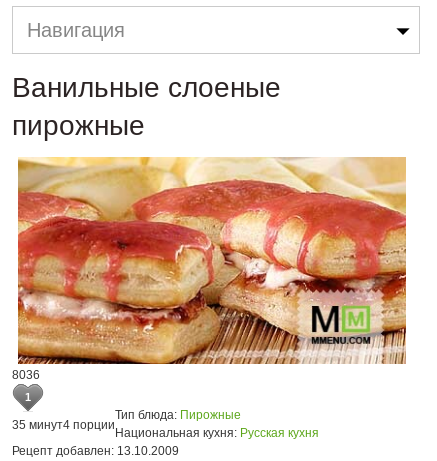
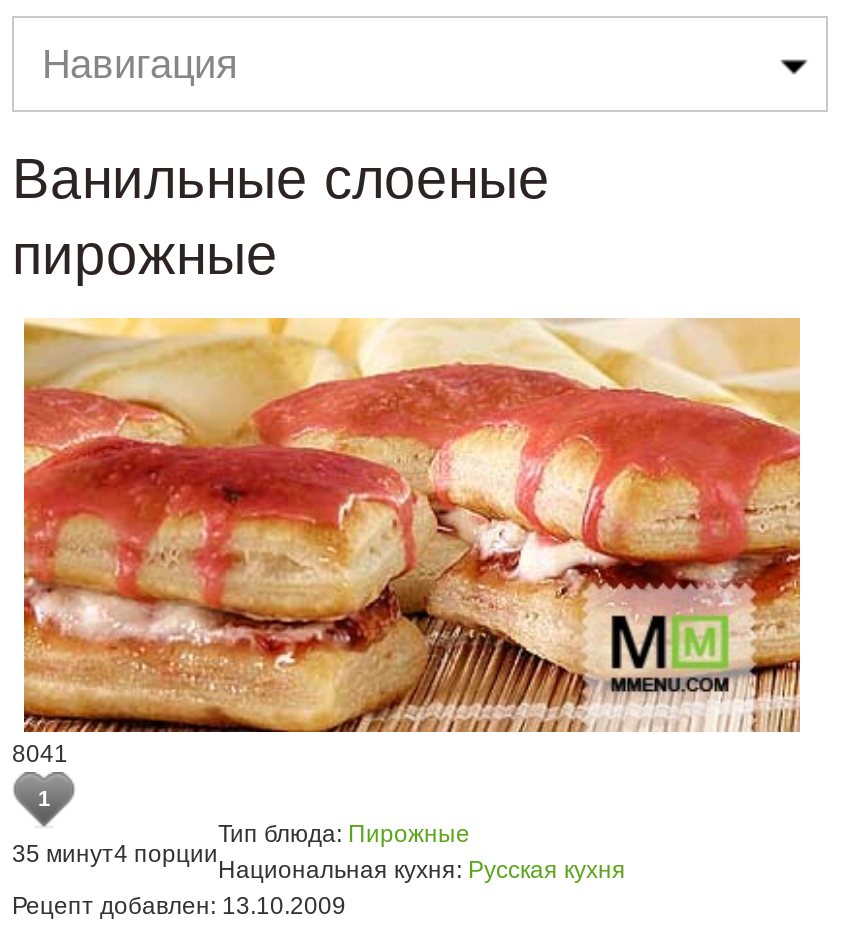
- 8036
+ 8041
